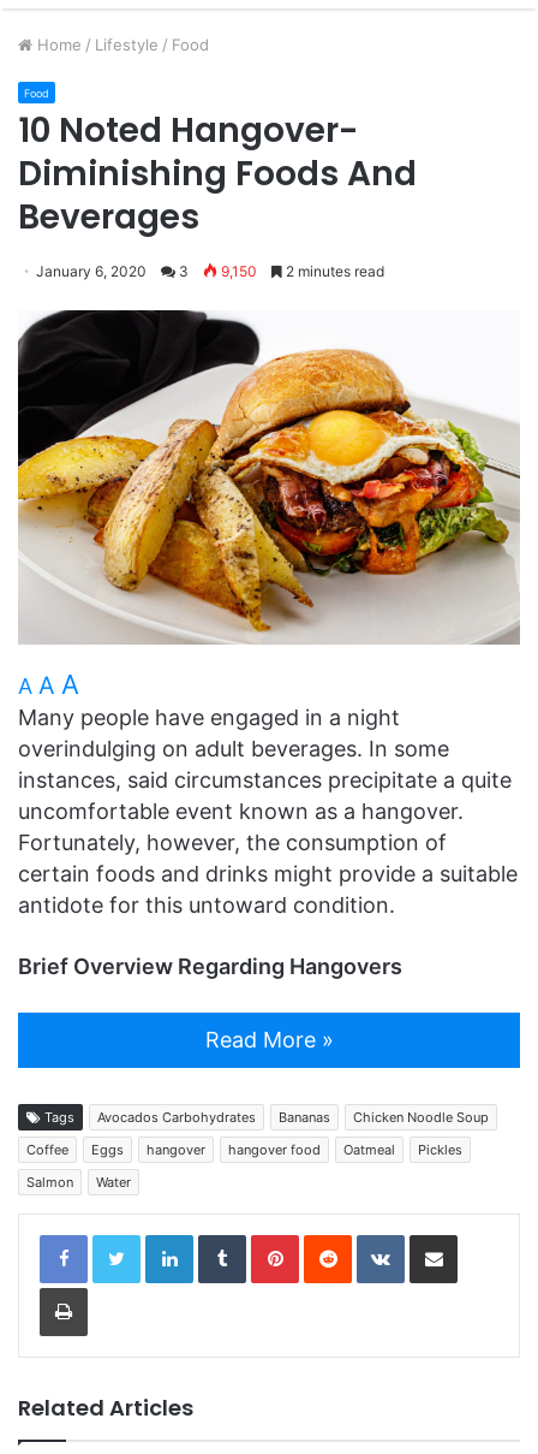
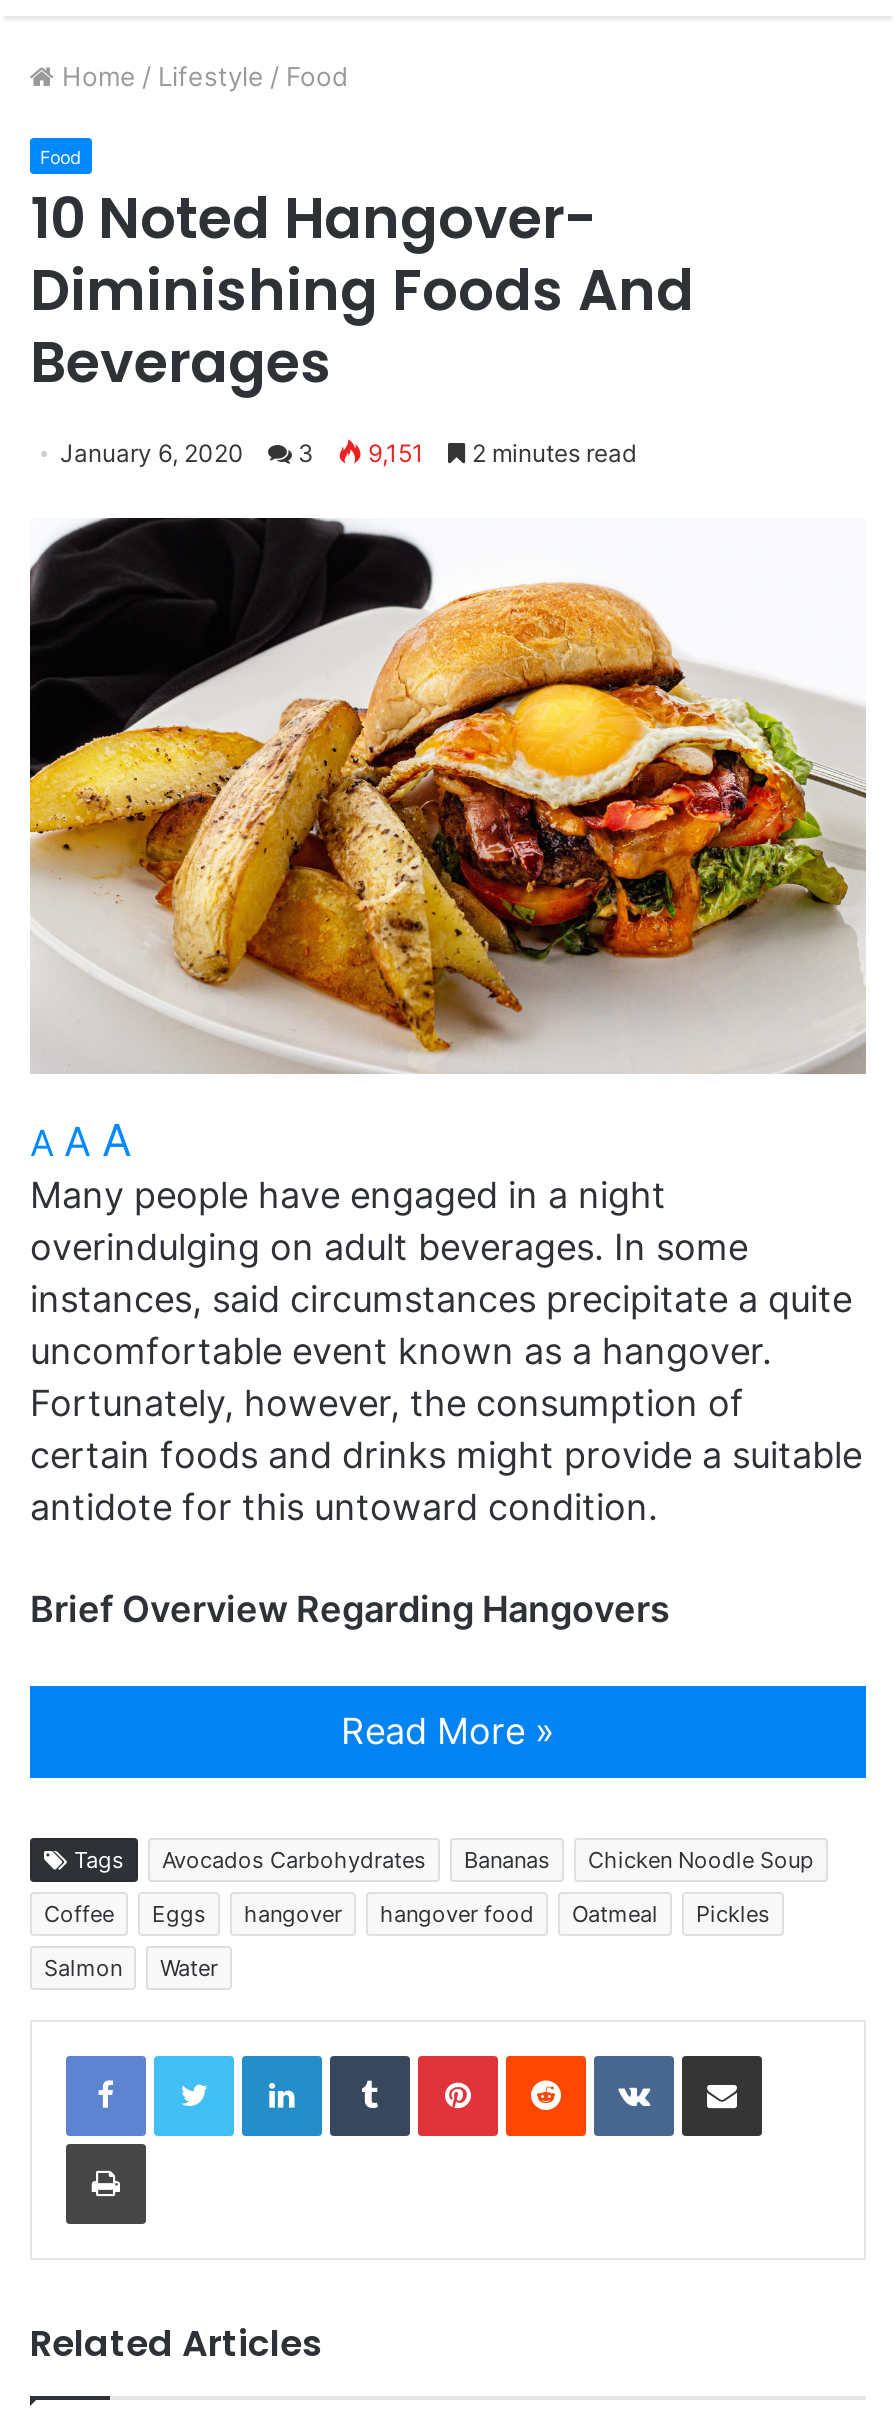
- January 6, 2020 3 9,150 2 minutes read
+ January 6, 2020 3 9,151 2 minutes read
